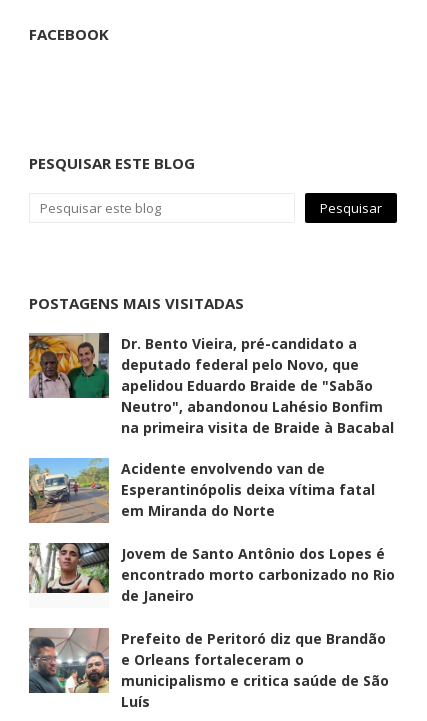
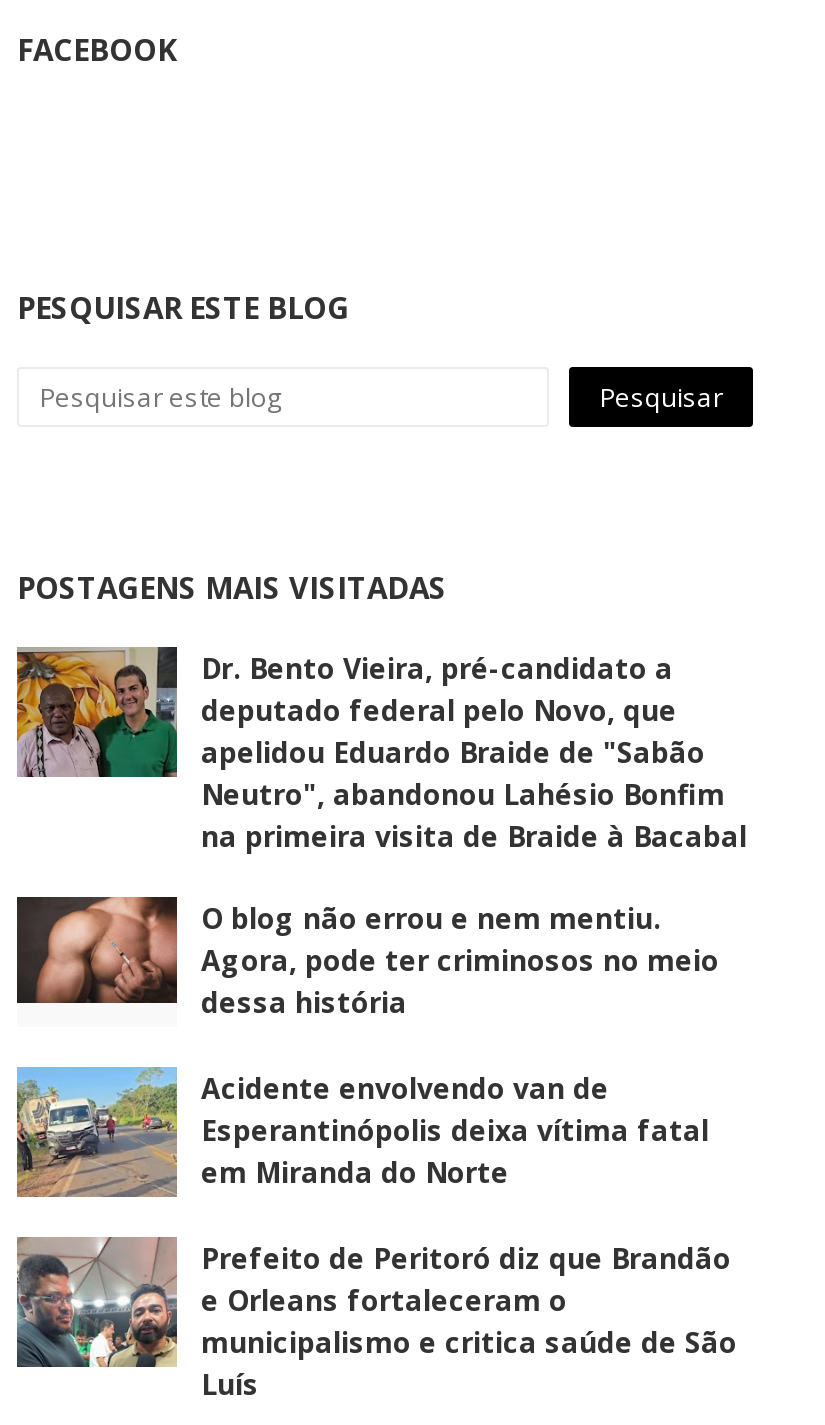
+ [image]
+ O blog não errou e nem mentiu.
+ Agora, pode ter criminosos no meio
+ dessa história

moved down: [image] | Acidente envolvendo van de | Esperantinópolis deixa vítima fatal | em Miranda do Norte

- [image]
- Jovem de Santo Antônio dos Lopes é
- encontrado morto carbonizado no Rio
- de Janeiro
